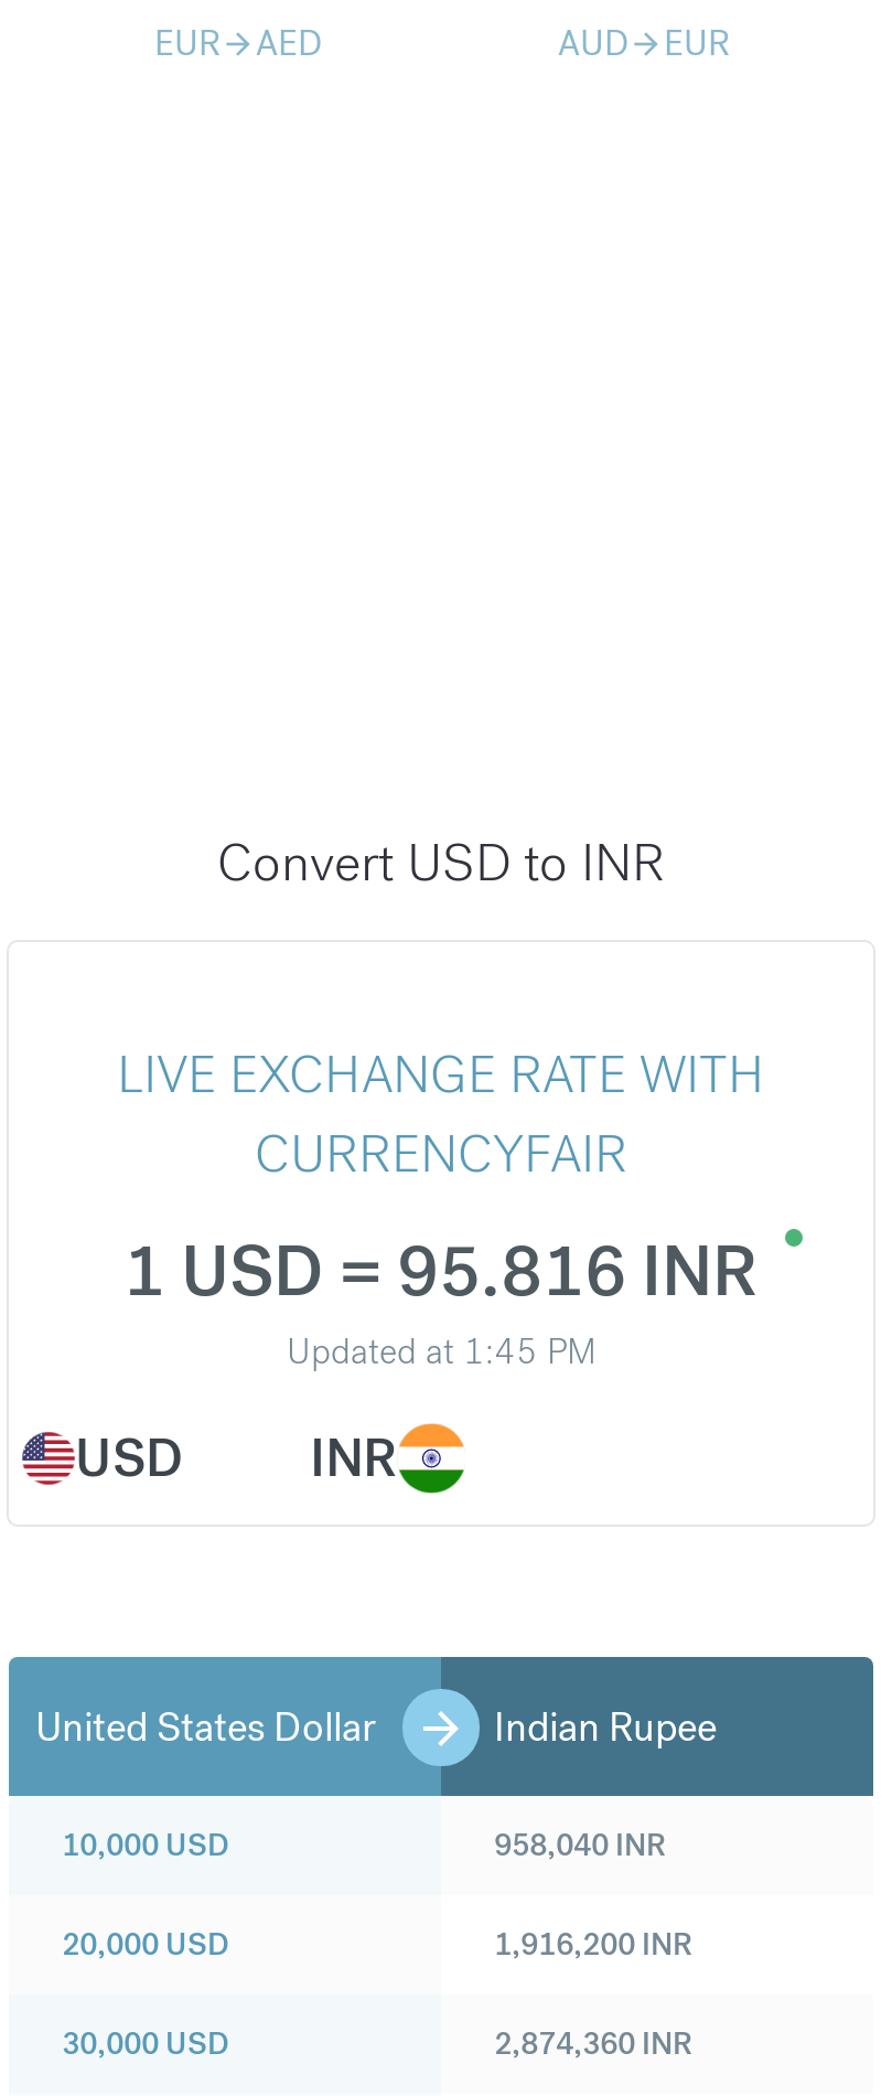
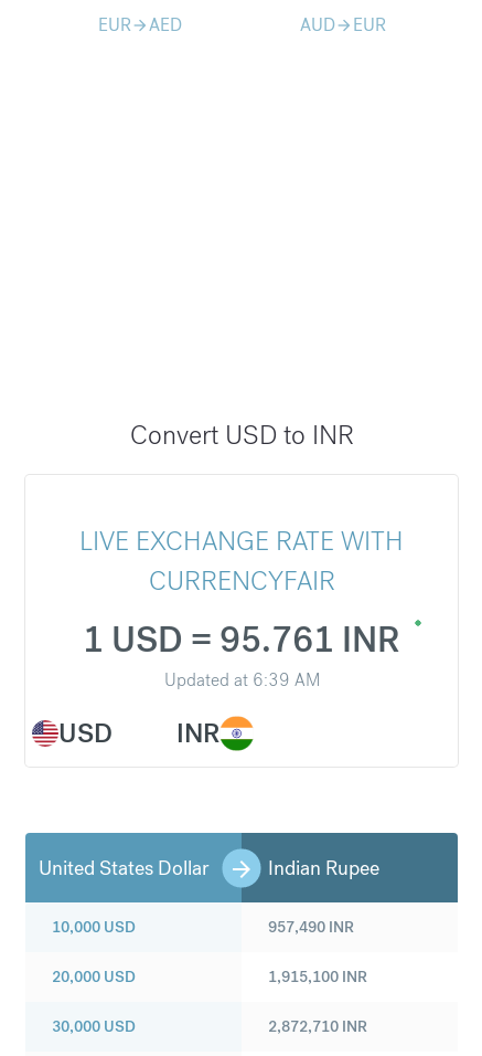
- 1 USD = 95.816 INR
+ 1 USD = 95.761 INR

- Updated at 1:45 PM
+ Updated at 6:39 AM

- 958,040 INR
+ 957,490 INR

- 1,916,200 INR
+ 1,915,100 INR

- 2,874,360 INR
+ 2,872,710 INR
